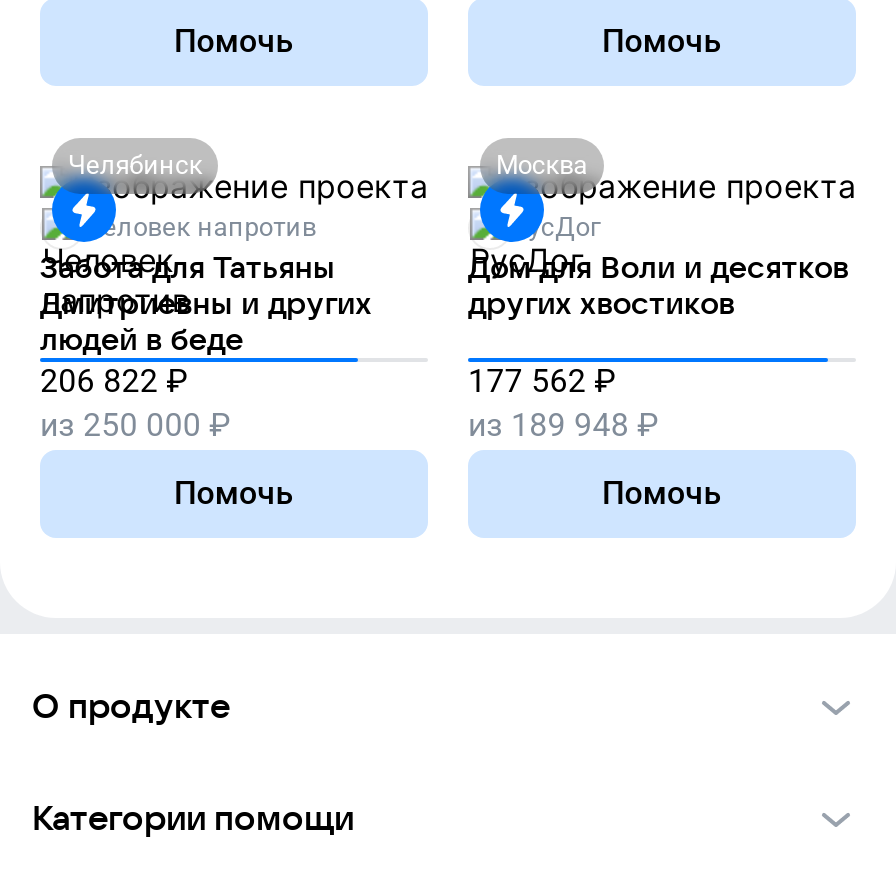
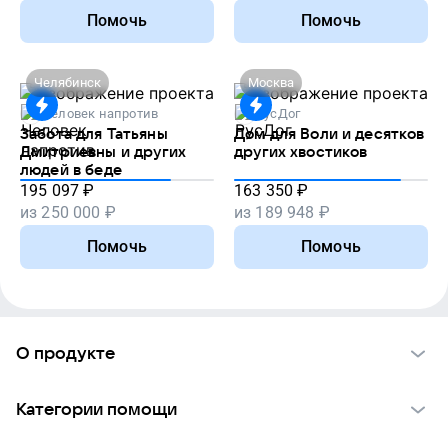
- 206 822 ₽
+ 195 097 ₽

- 177 562 ₽
+ 163 350 ₽
